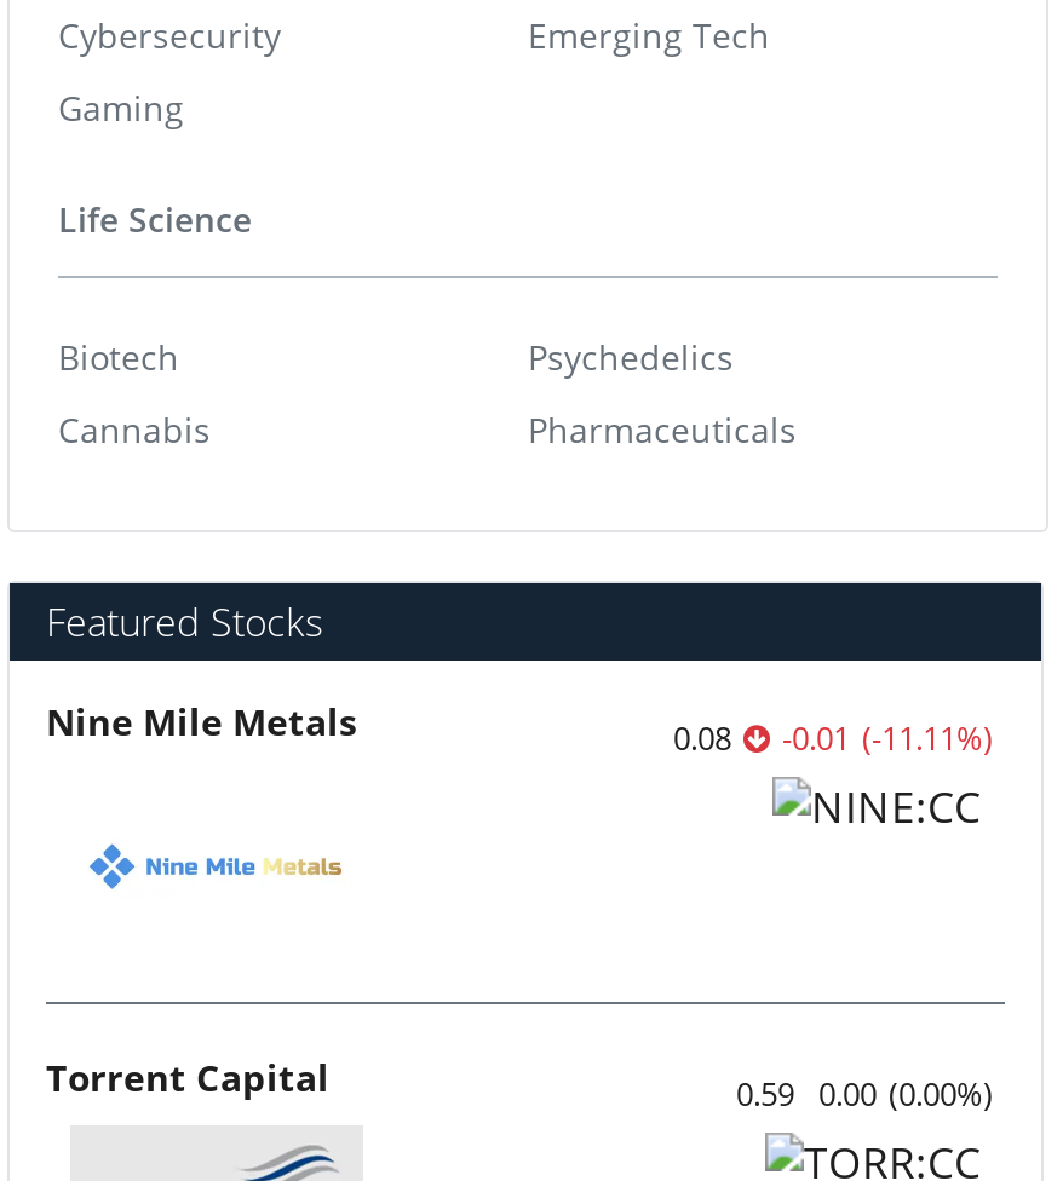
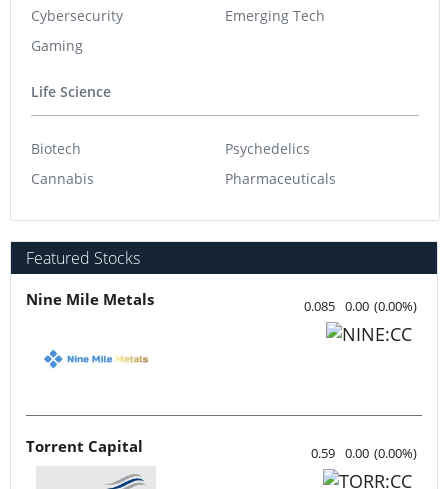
- 0.08
- -0.01 (-11.11%)
+ 0.085 0.00 (0.00%)
